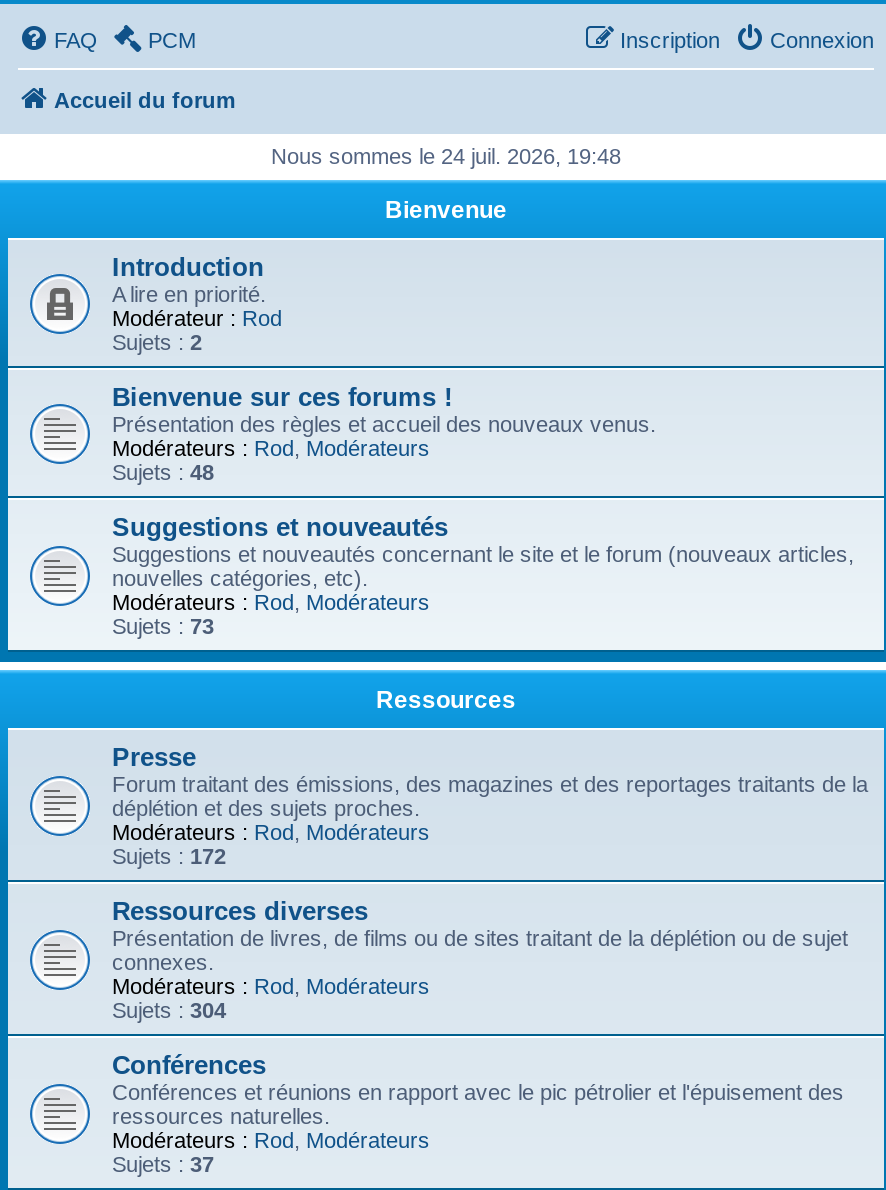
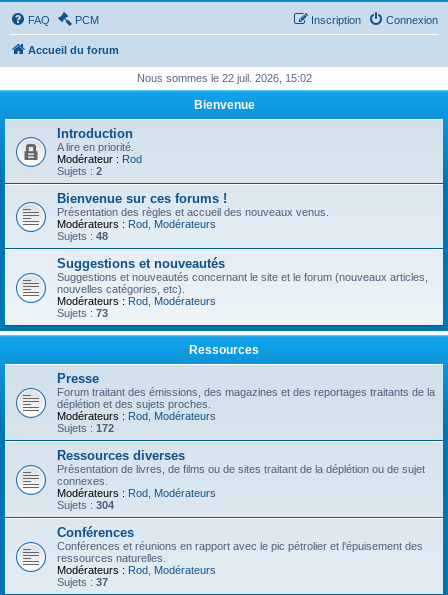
- Nous sommes le 24 juil. 2026, 19:48
+ Nous sommes le 22 juil. 2026, 15:02
